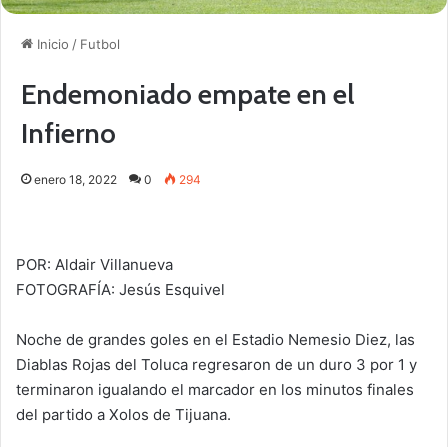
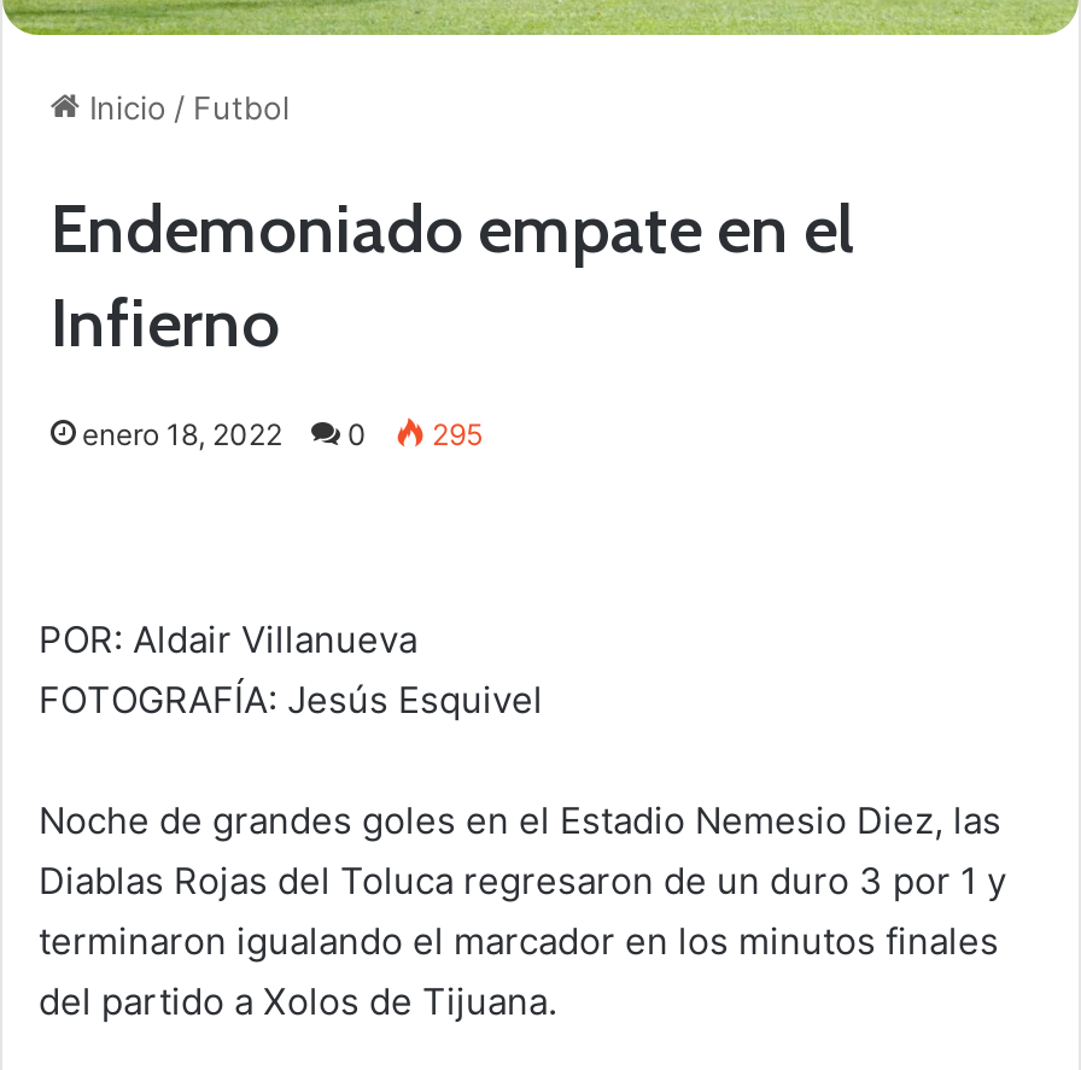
- enero 18, 2022 0 294
+ enero 18, 2022 0 295
